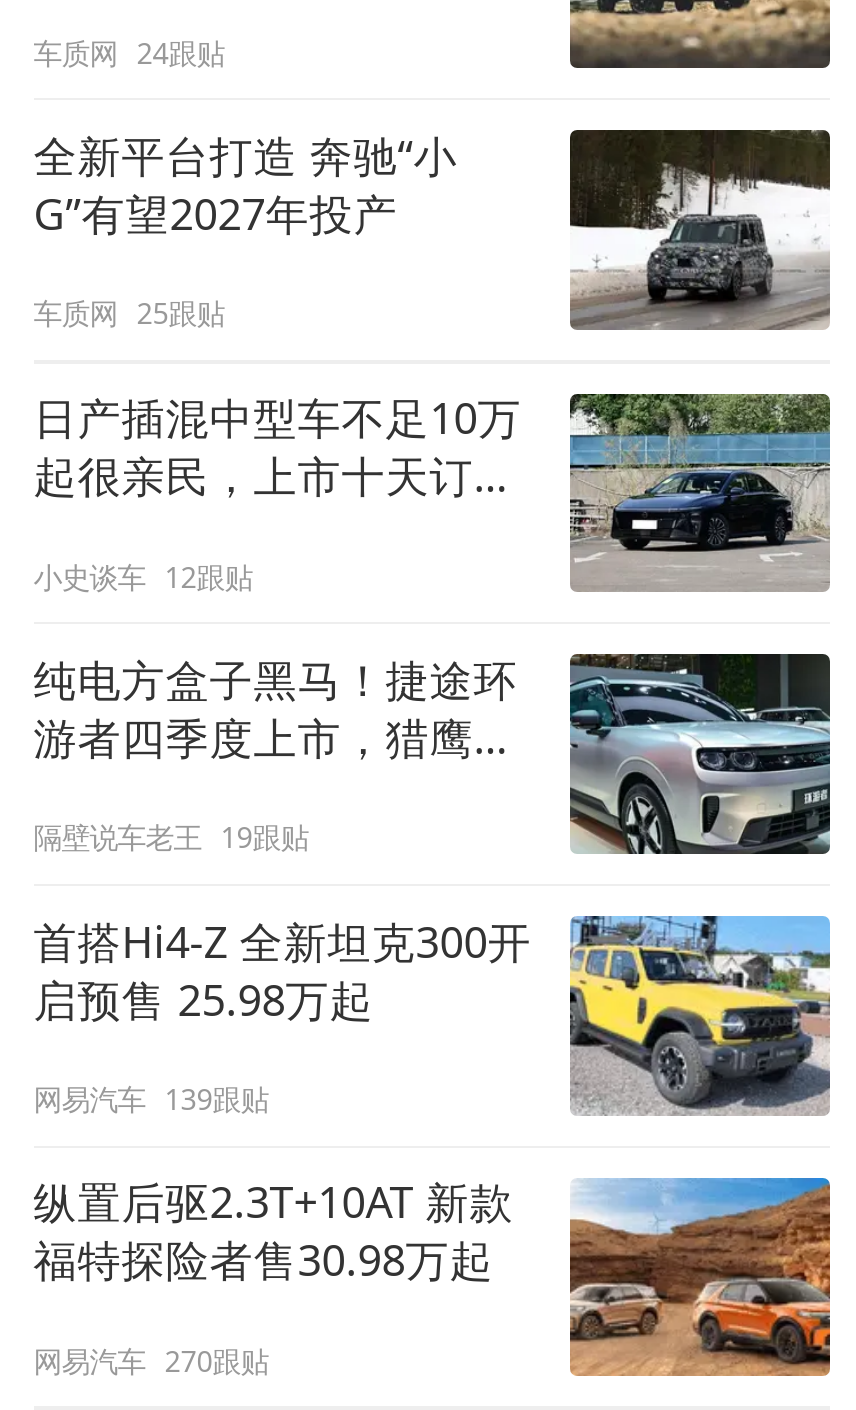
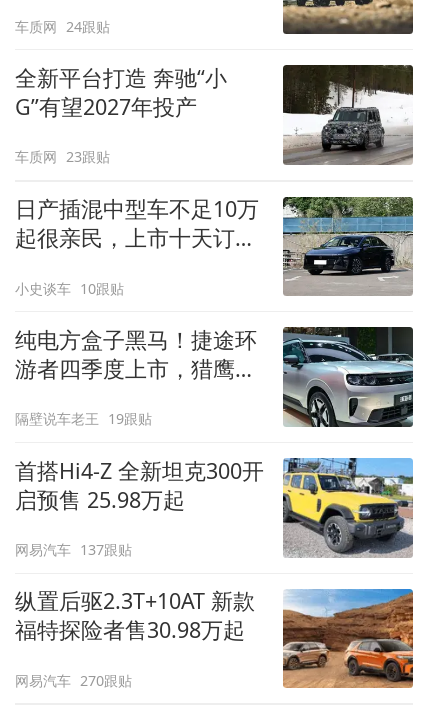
- 车质网 25跟贴
+ 车质网 23跟贴

- 小史谈车 12跟贴
+ 小史谈车 10跟贴

- 网易汽车 139跟贴
+ 网易汽车 137跟贴
